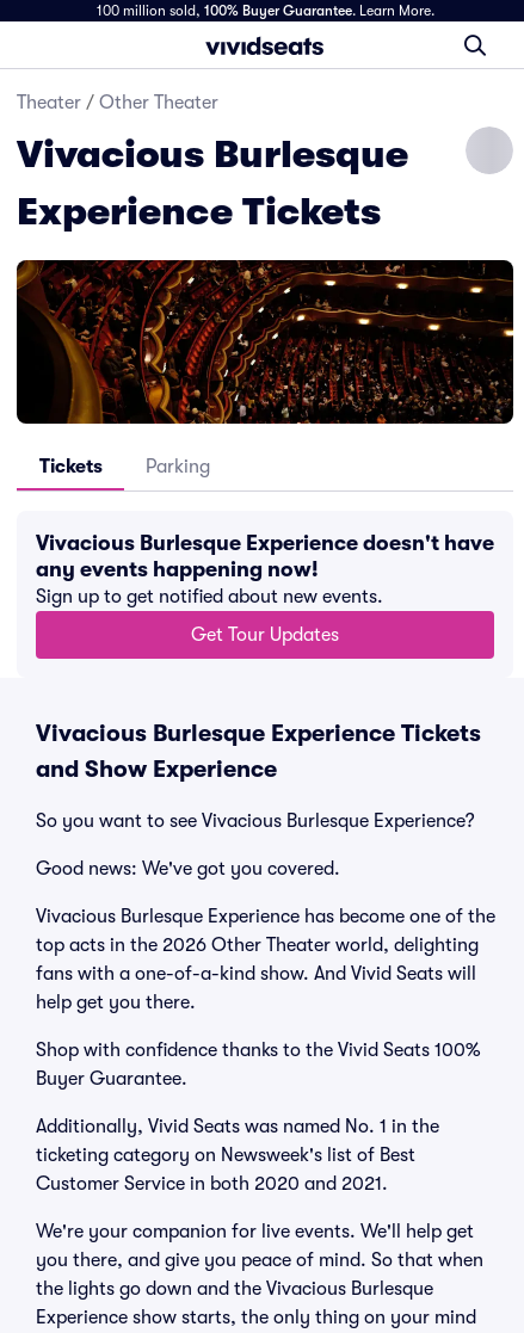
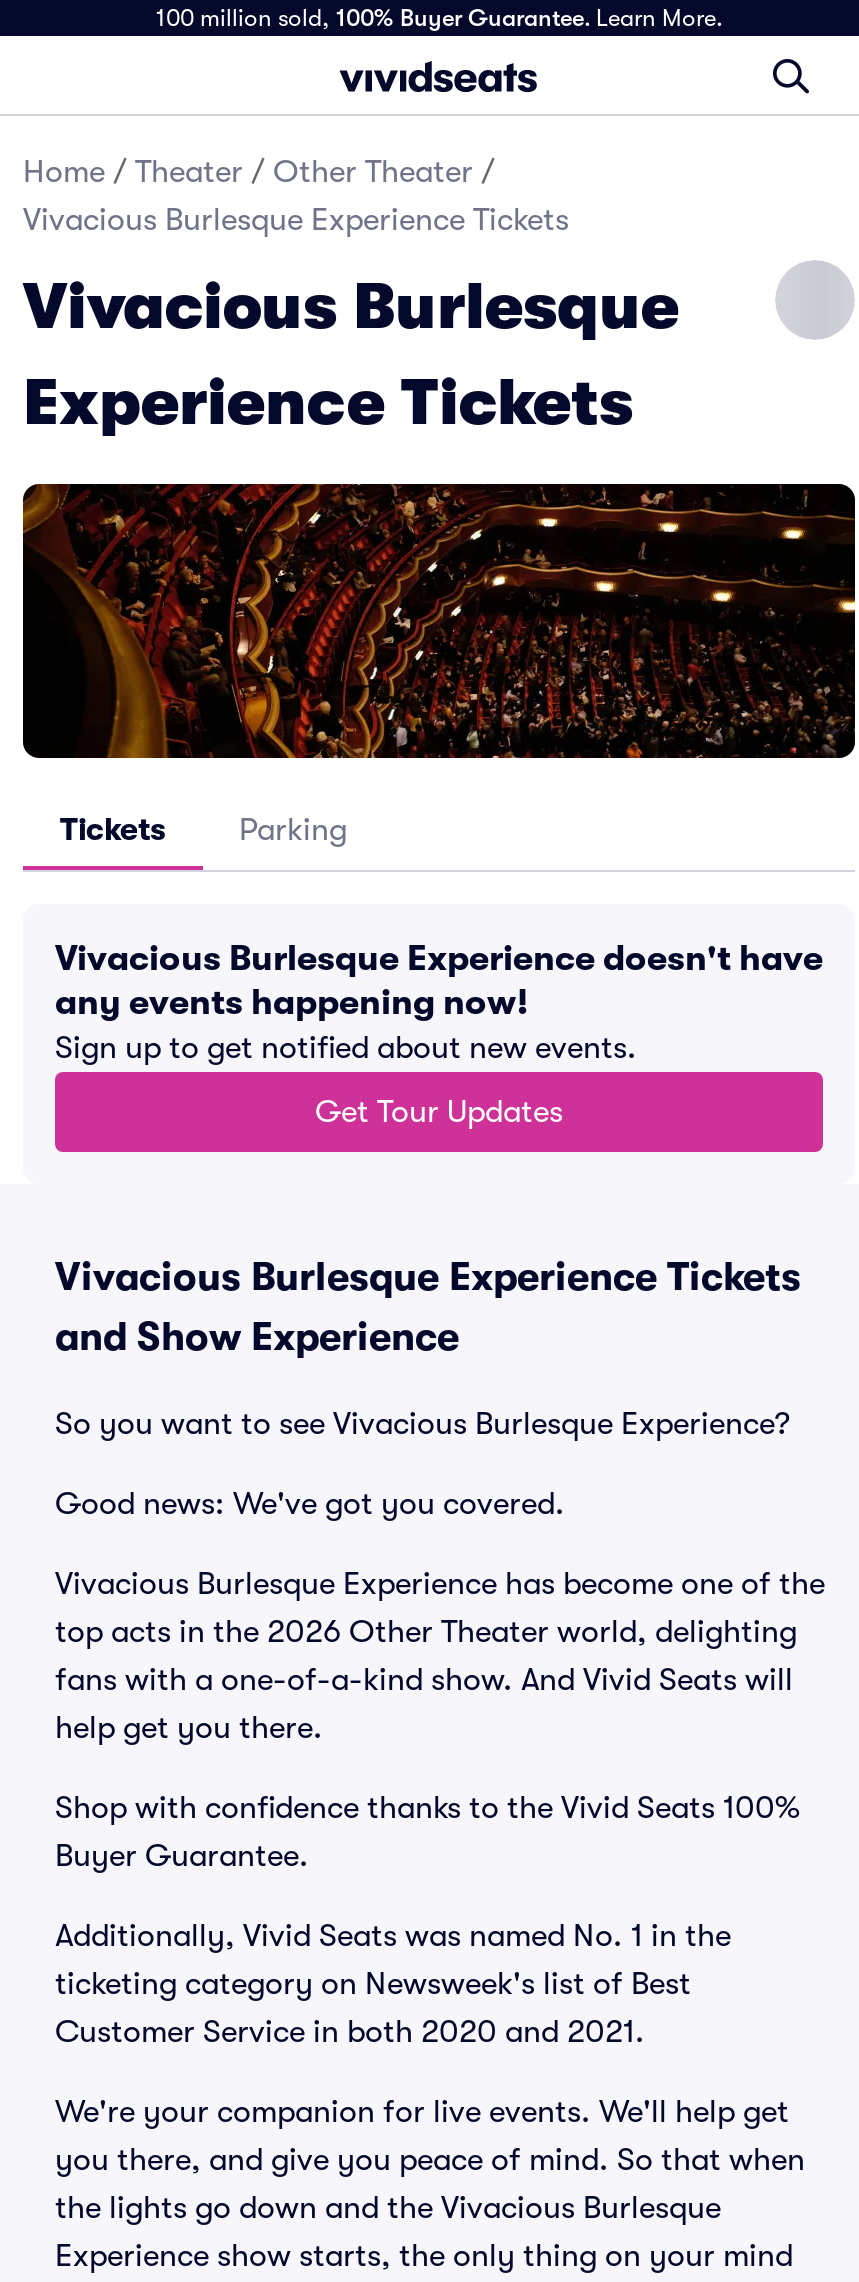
- Theater / Other Theater
+ Home / Theater / Other Theater /
+ Vivacious Burlesque Experience Tickets
